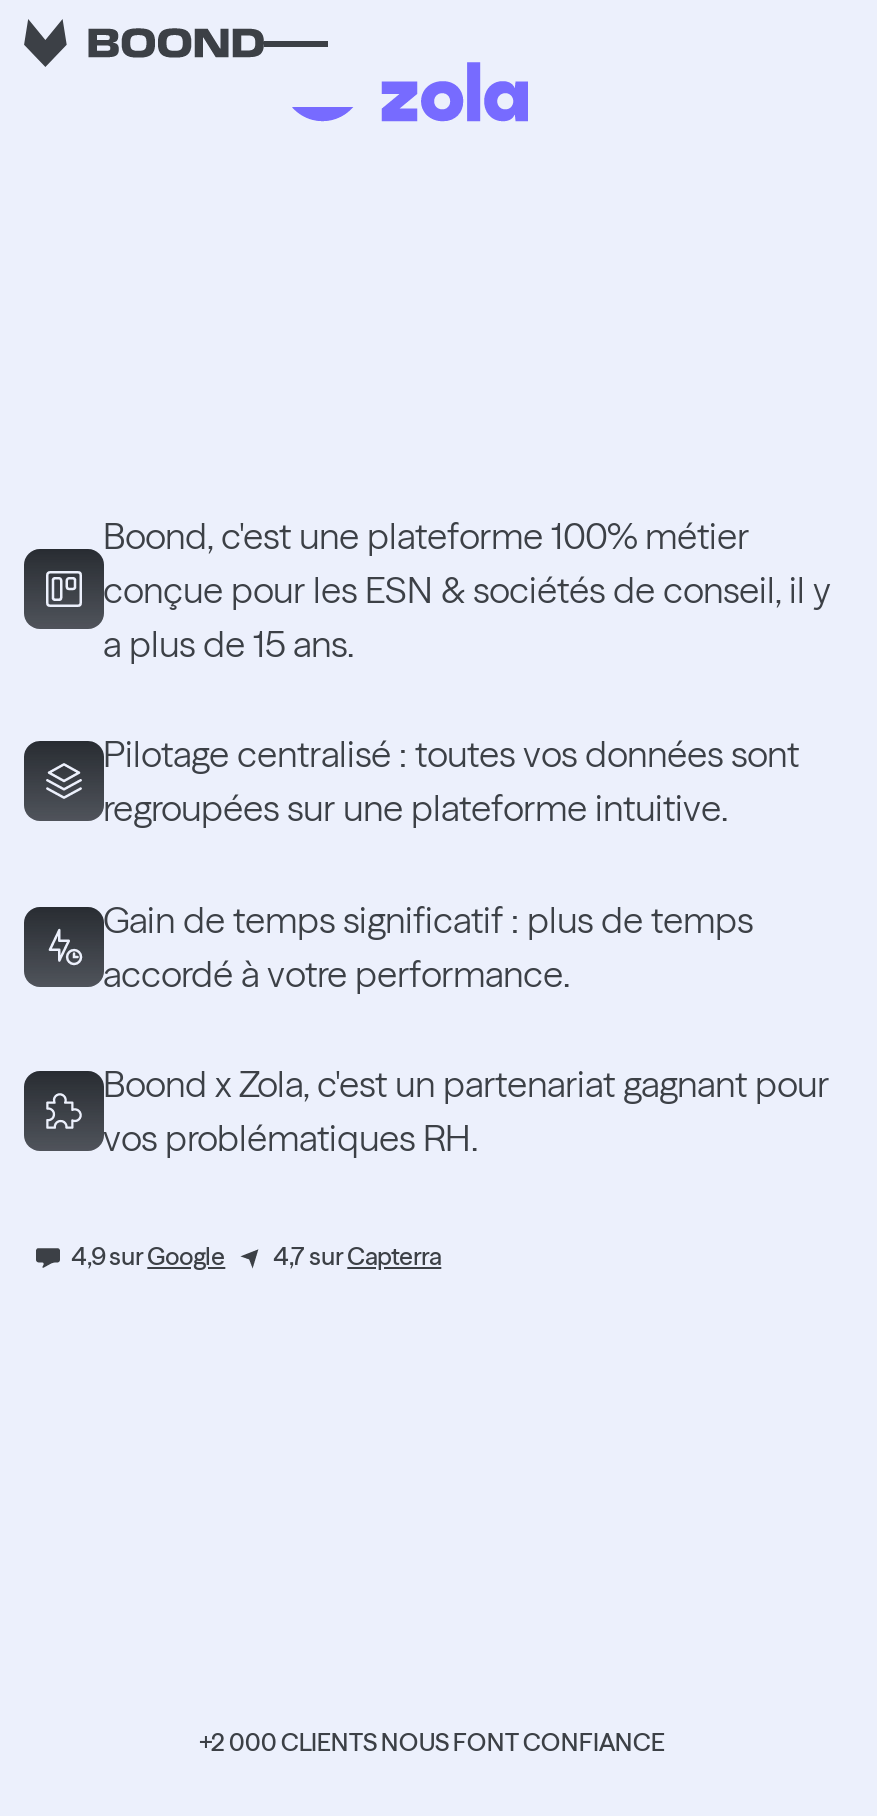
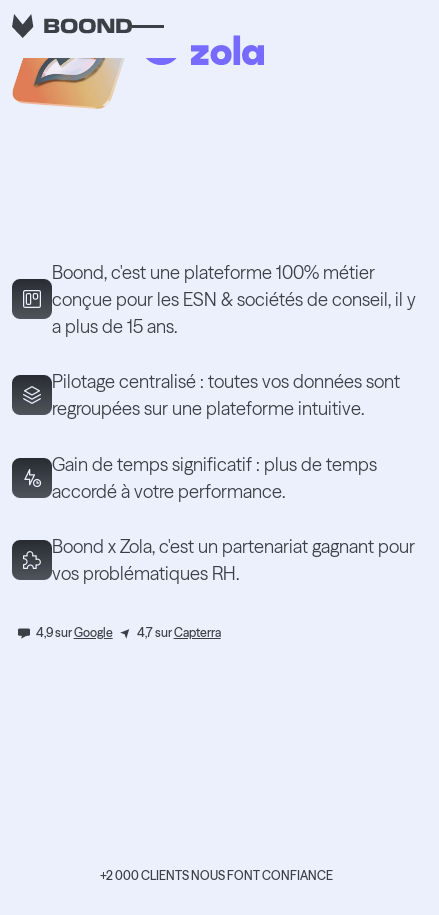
+ [image]
